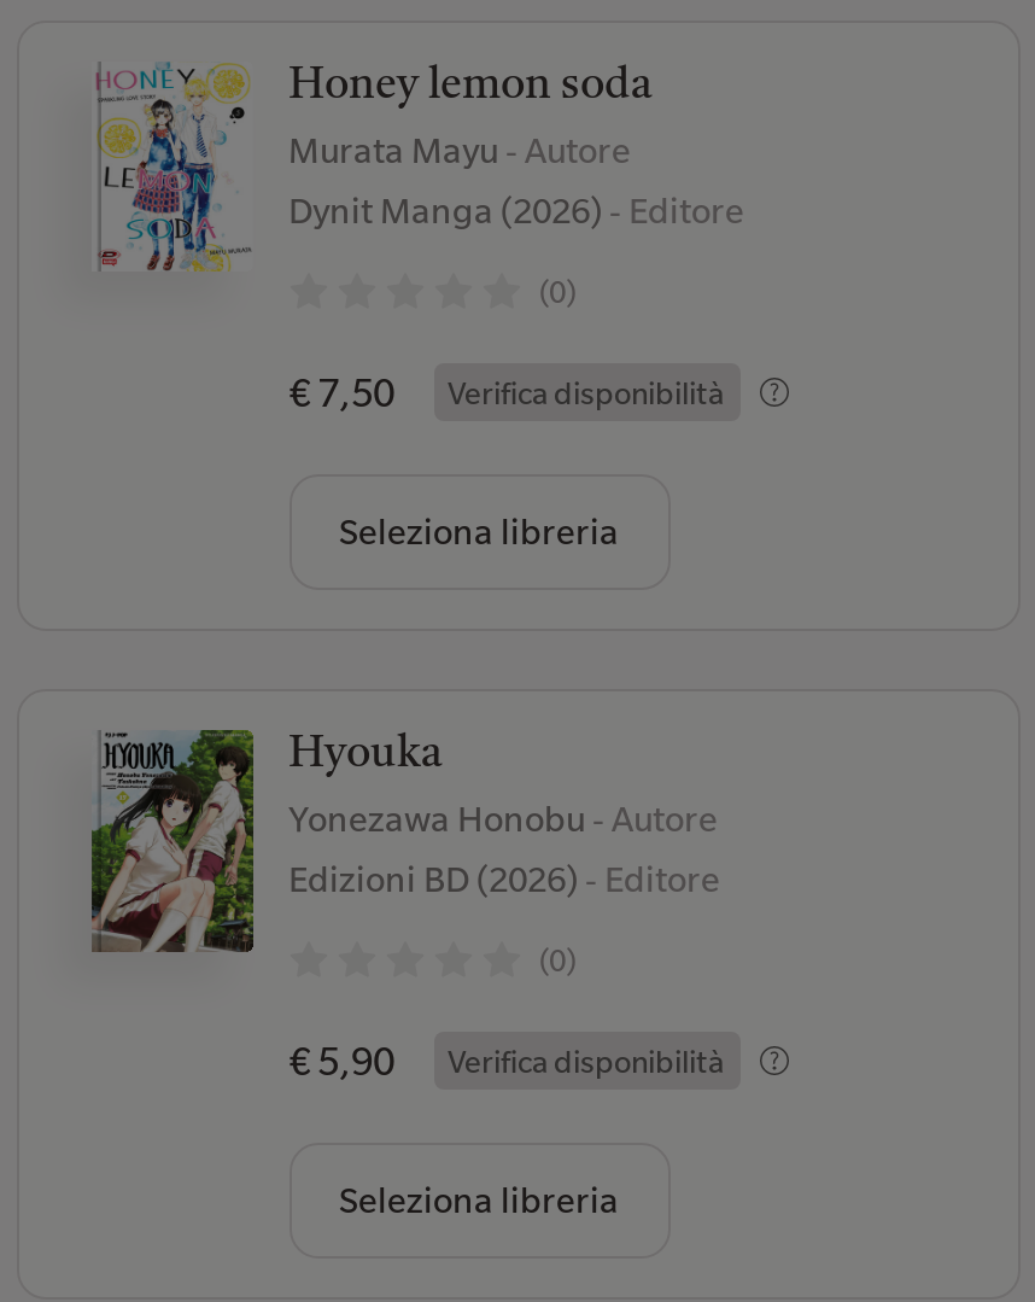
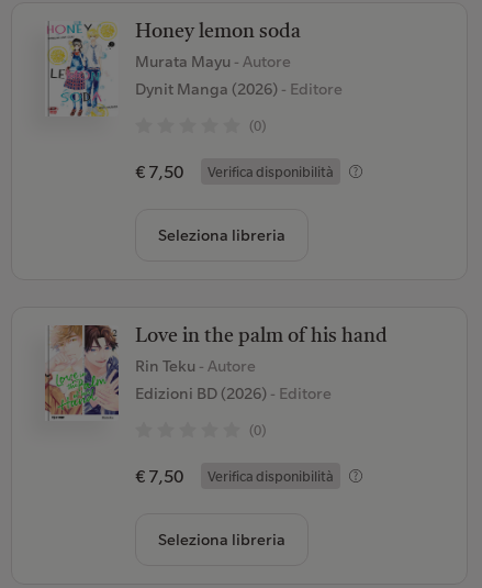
- [image]
- Hyouka
+ [image]
+ Love in the palm of his hand

- Yonezawa Honobu - Autore
+ Rin Teku - Autore

- € 5,90 Verifica disponibilità
+ € 7,50 Verifica disponibilità
